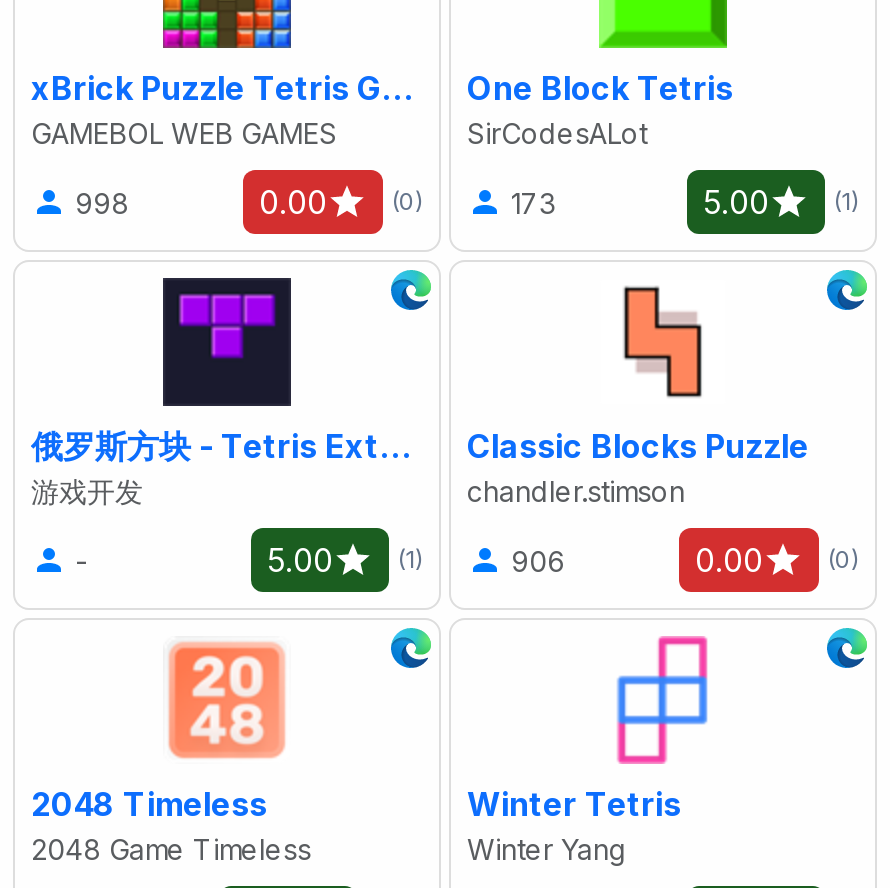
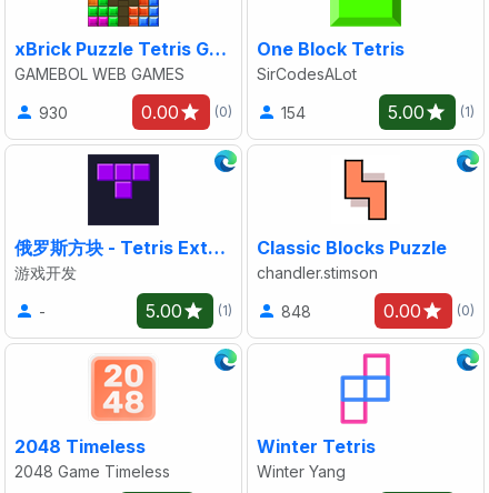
- 998
+ 930

- 173
+ 154

- 906
+ 848
